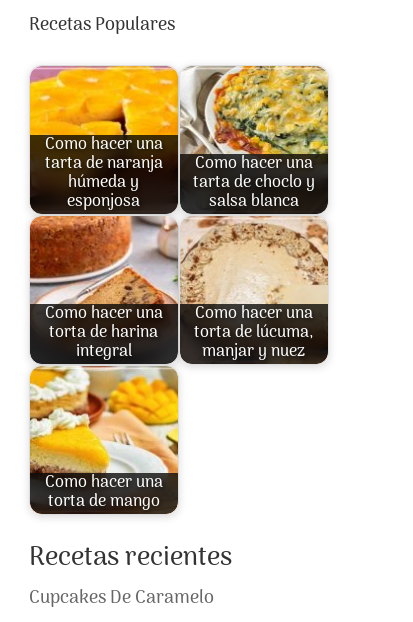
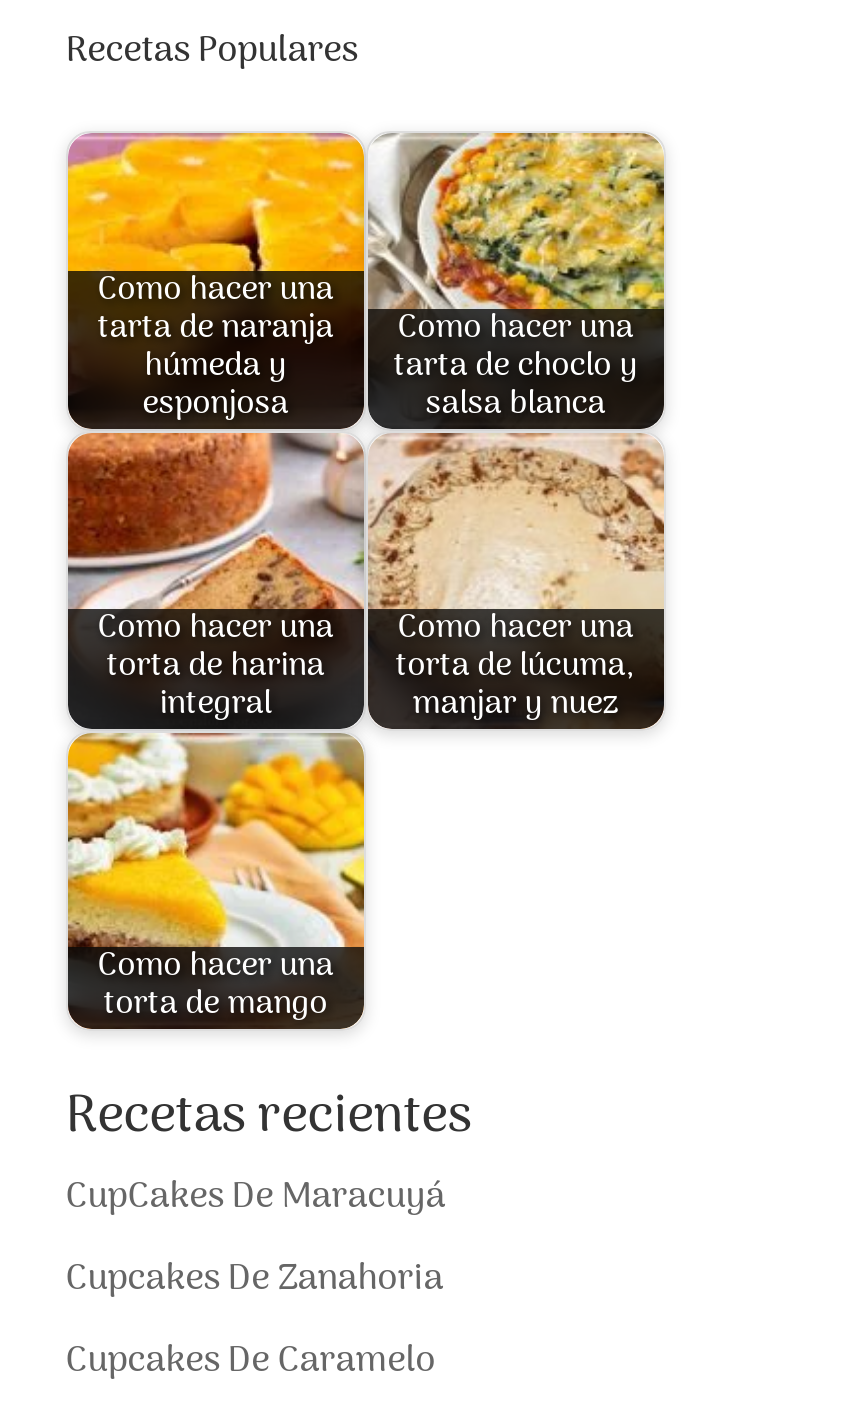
+ CupCakes De Maracuyá
+ Cupcakes De Zanahoria
